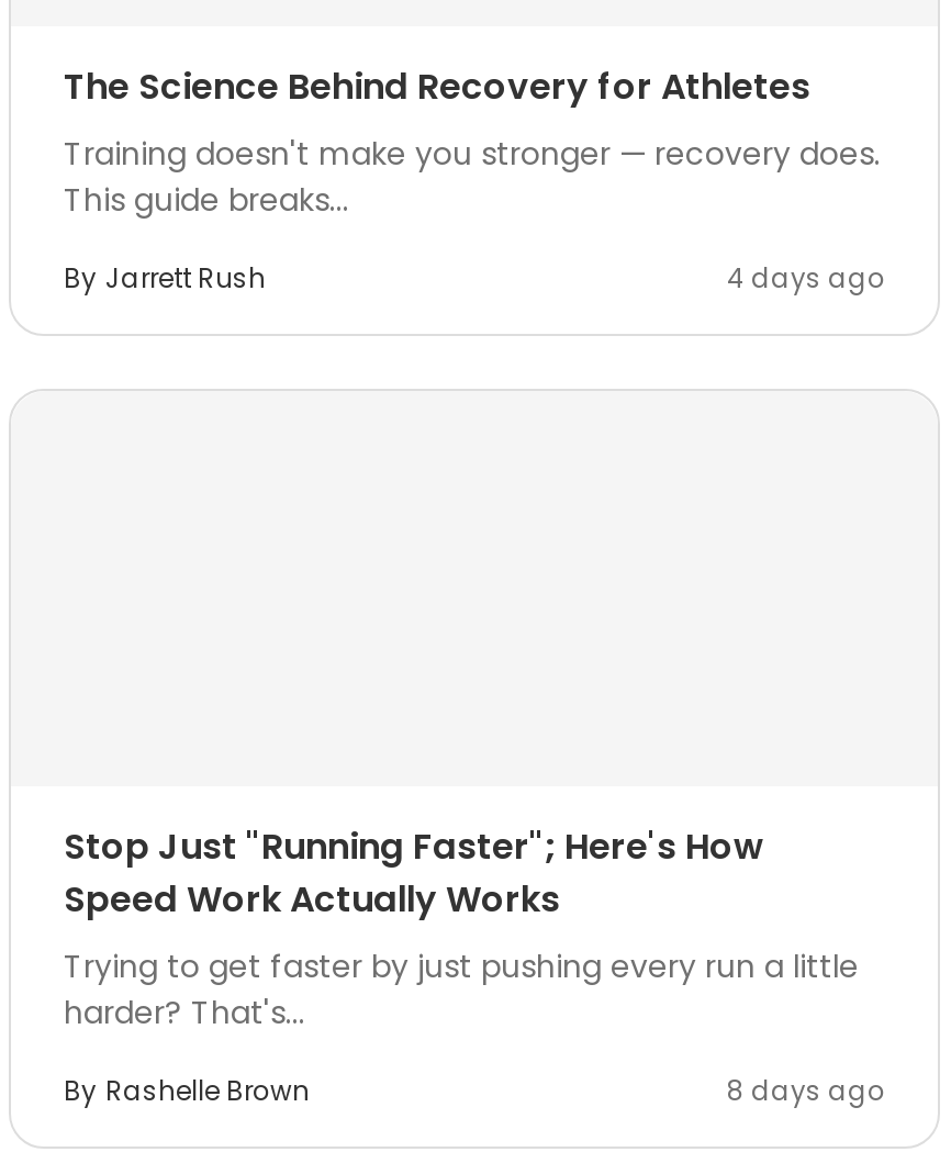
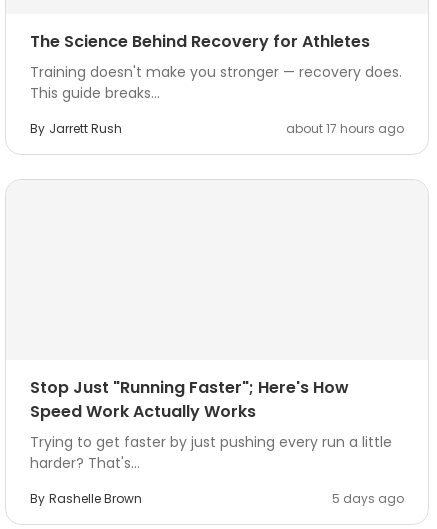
- 4 days ago
+ about 17 hours ago

- 8 days ago
+ 5 days ago
